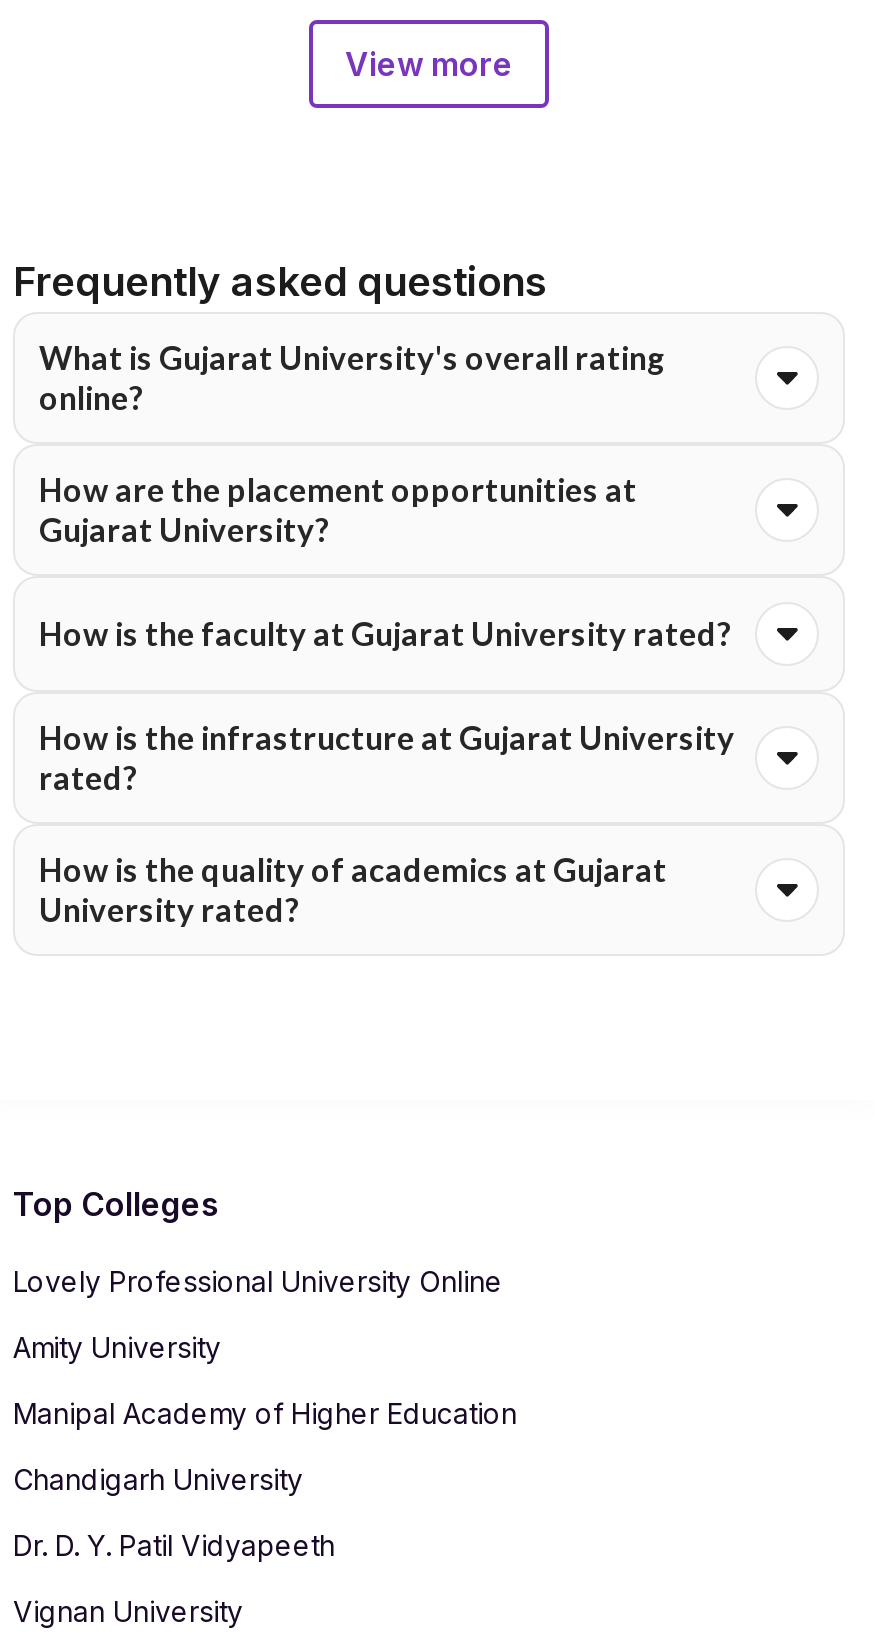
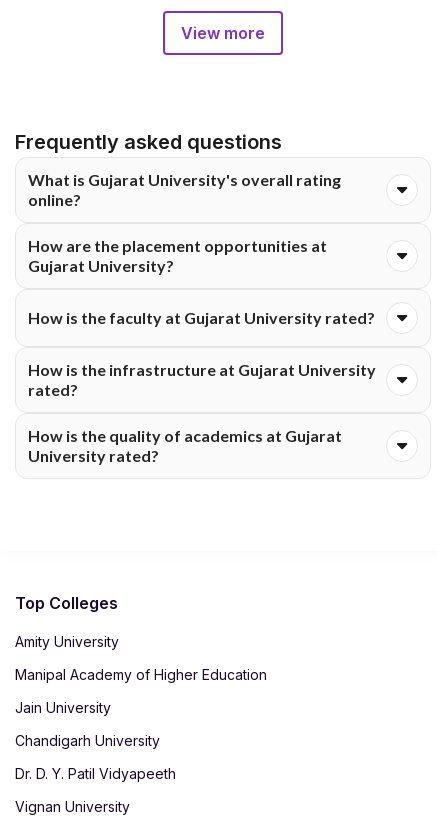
- Lovely Professional University Online

moved up: Amity University | Manipal Academy of Higher Education

+ Jain University
